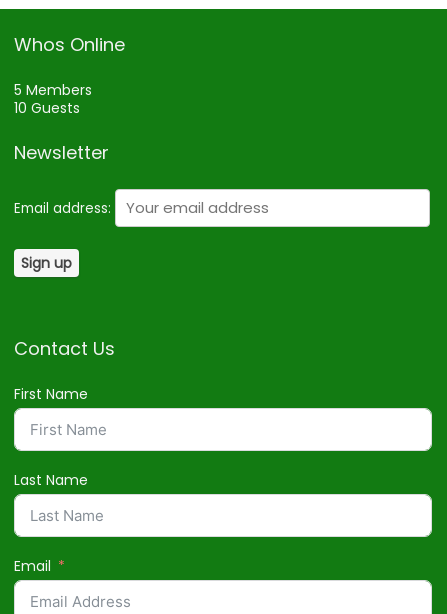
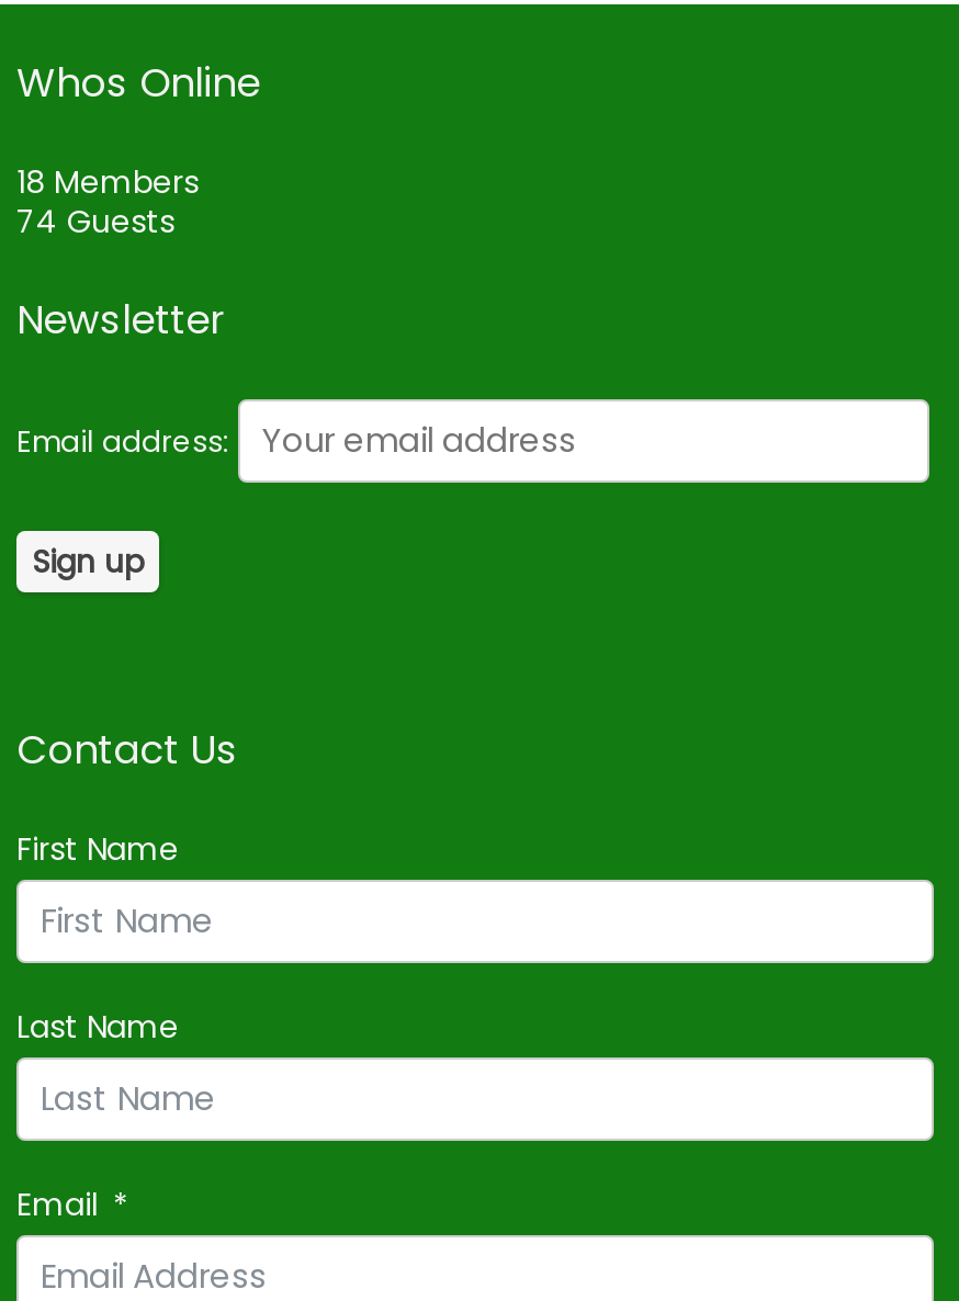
- 5 Members
+ 18 Members

- 10 Guests
+ 74 Guests
